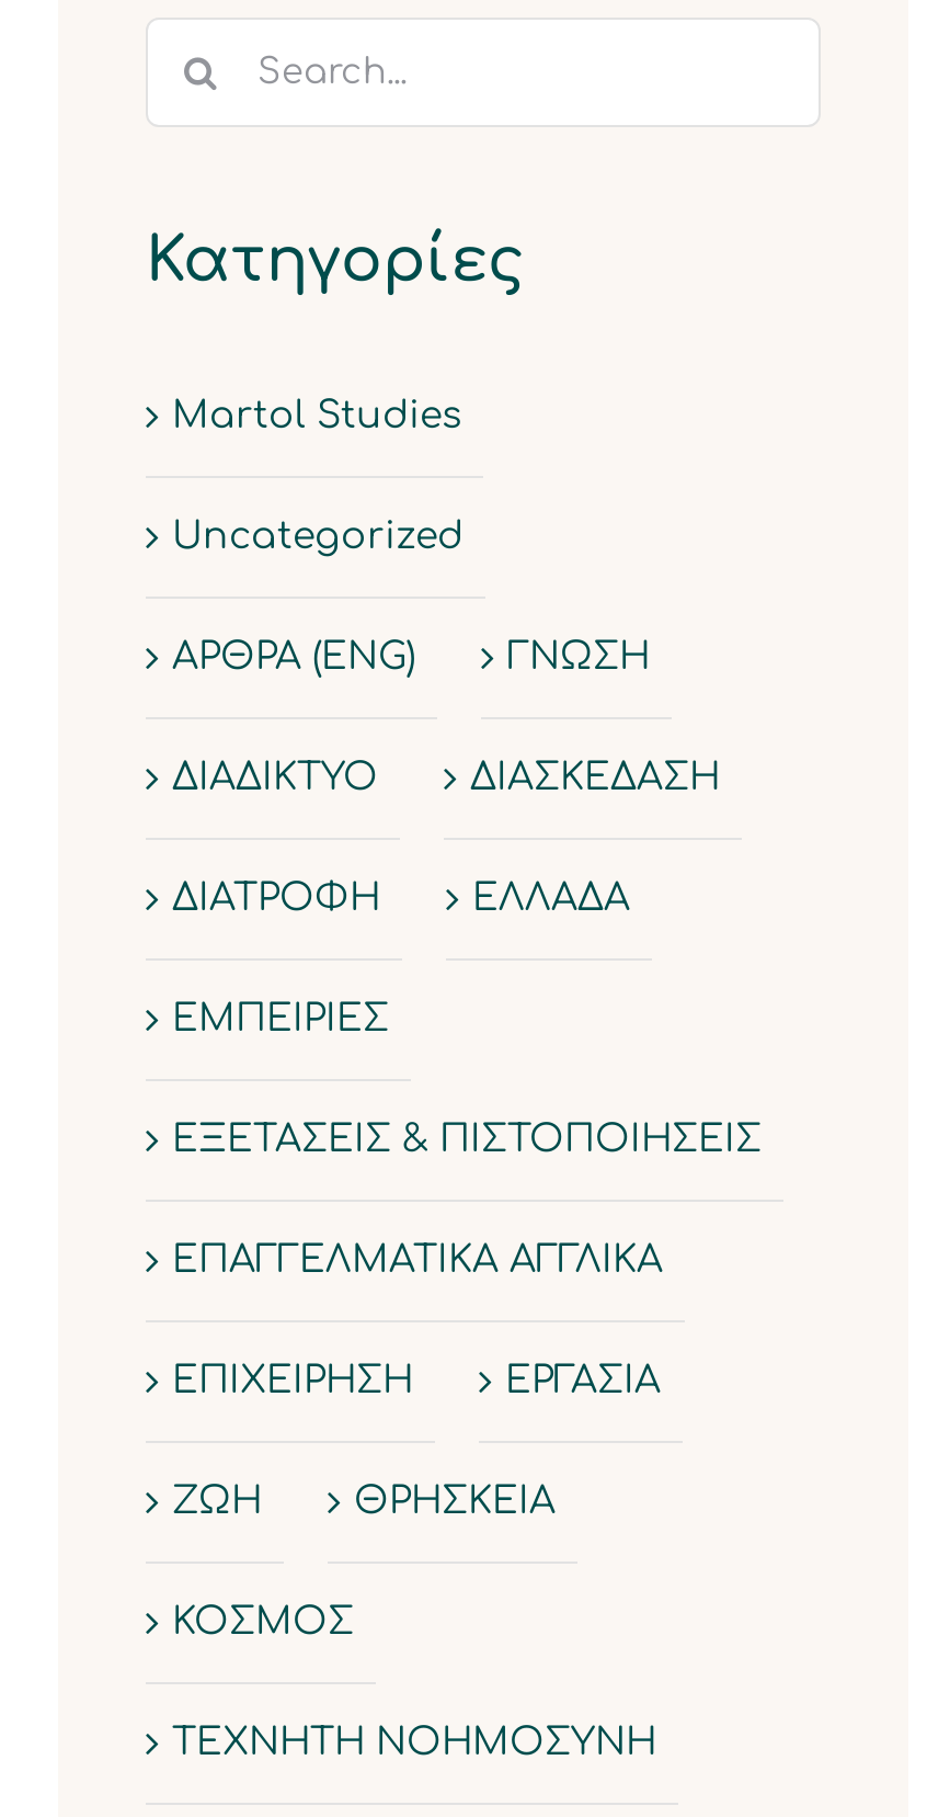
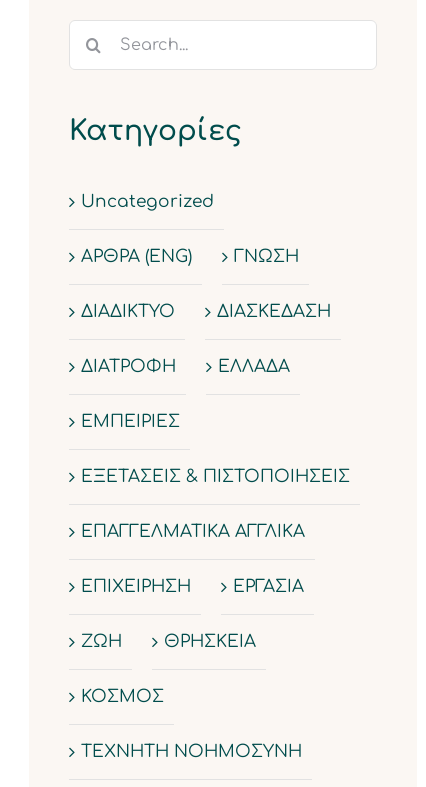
- Martol Studies
